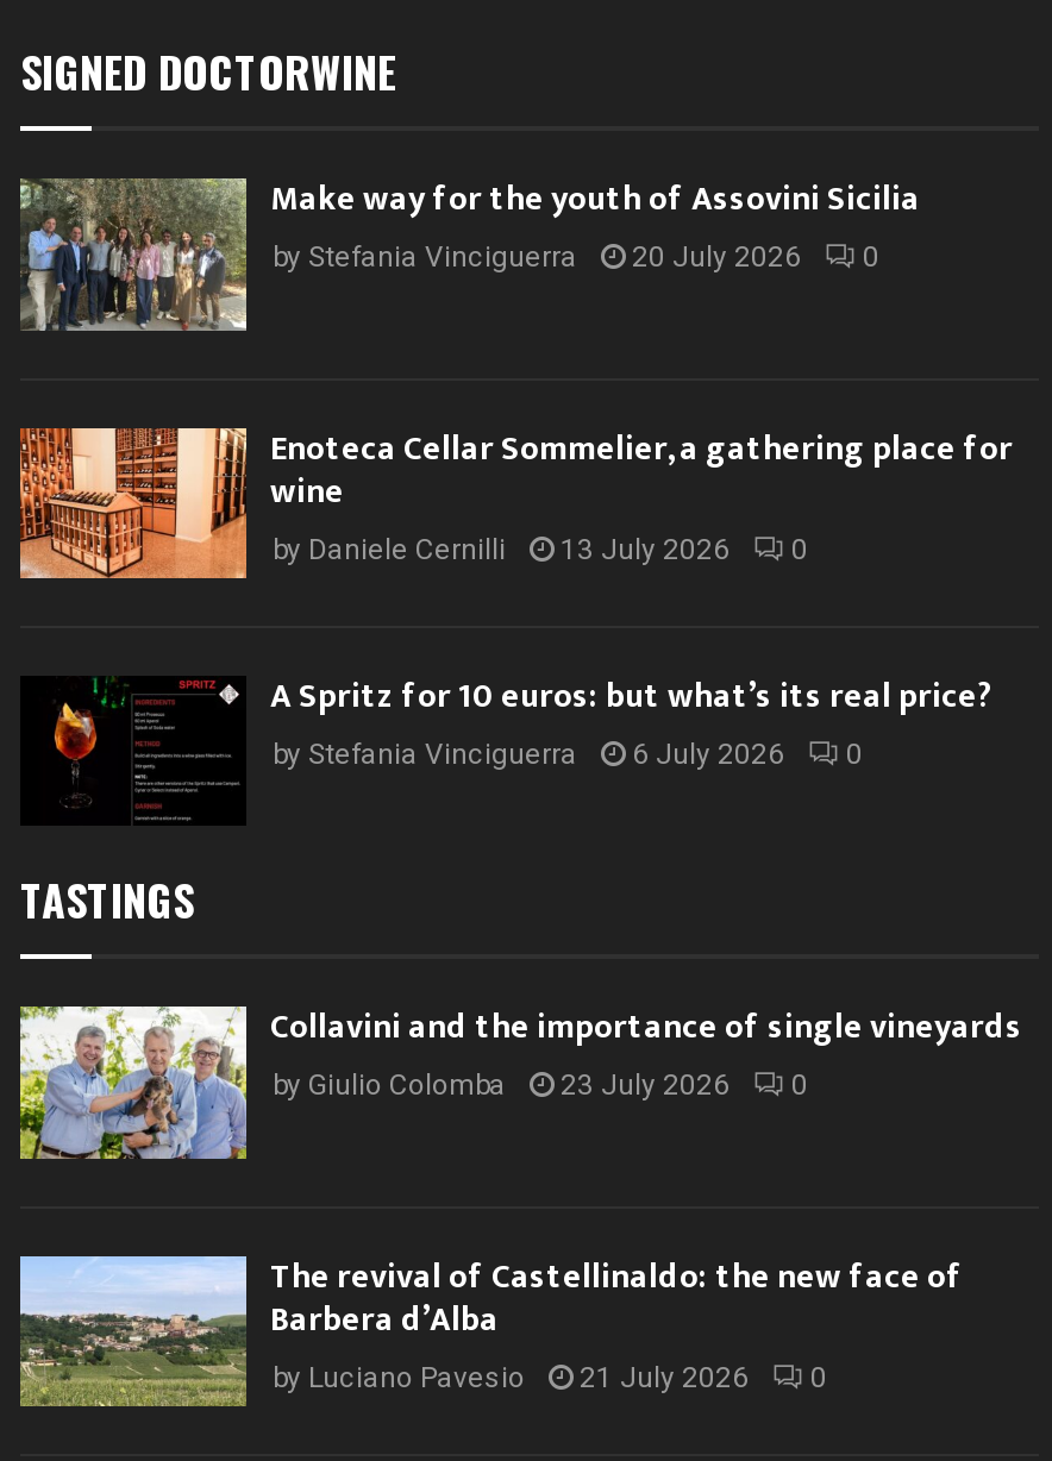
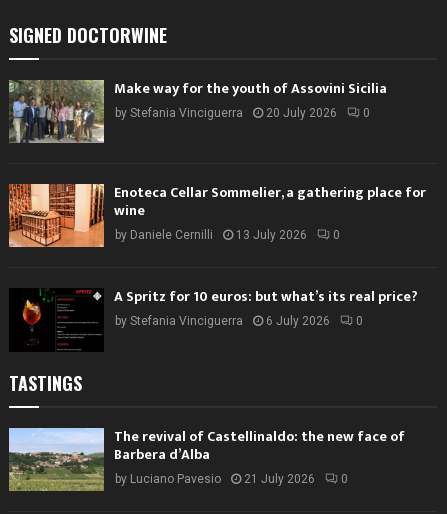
- [image]
- Collavini and the importance of single vineyards
- by Giulio Colomba
- 23 July 2026
- 0
